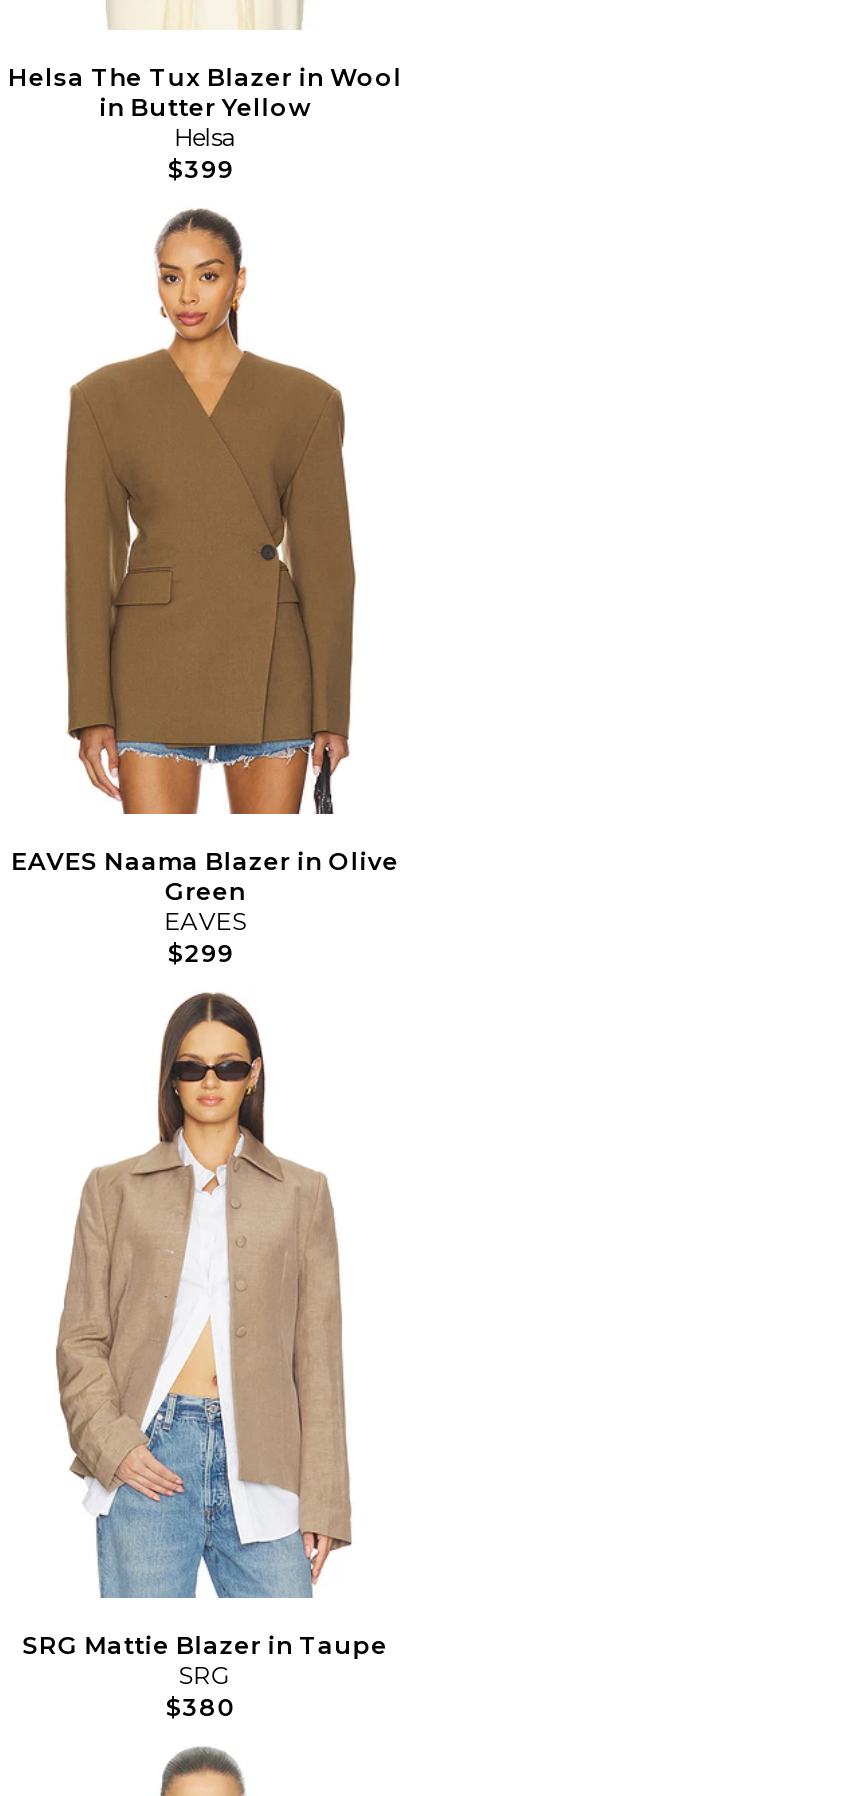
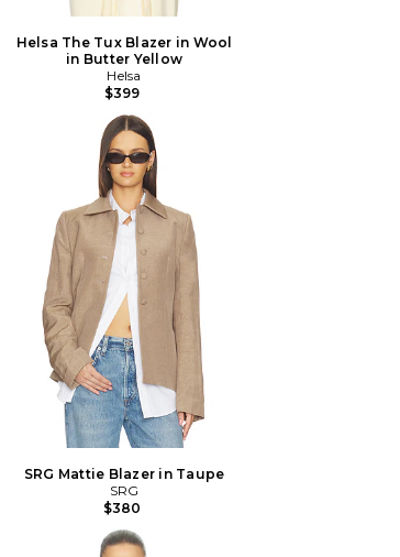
- [image]
- EAVES Naama Blazer in Olive
- Green
- EAVES
- $299
